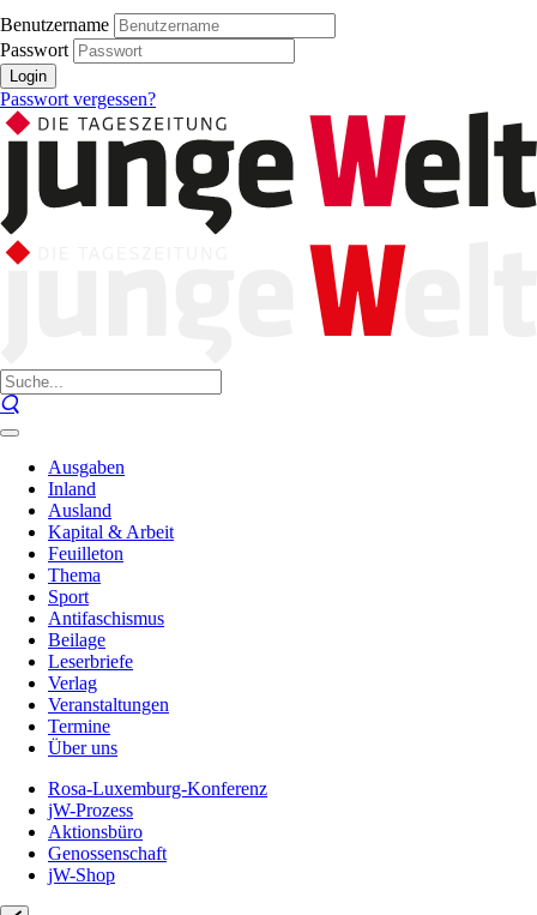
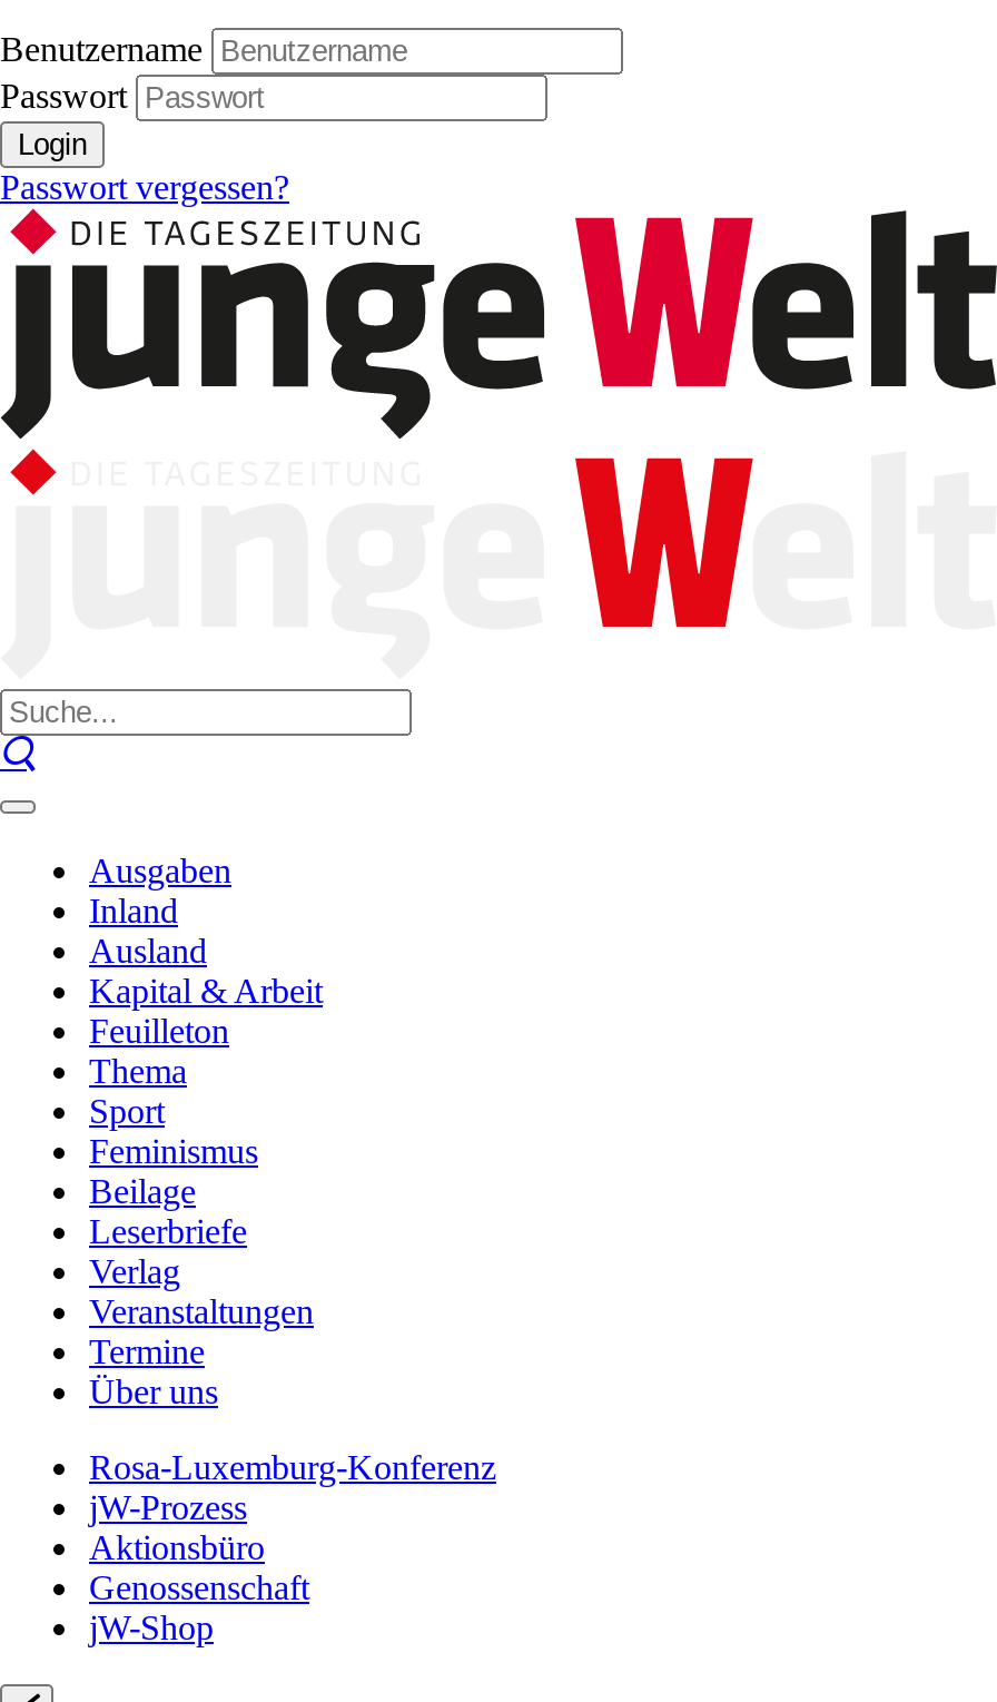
- Antifaschismus
+ Feminismus
